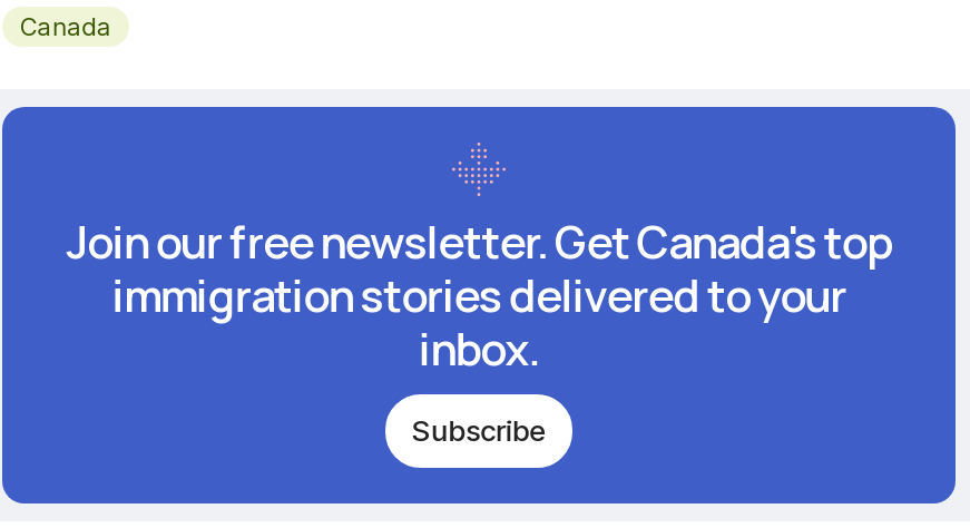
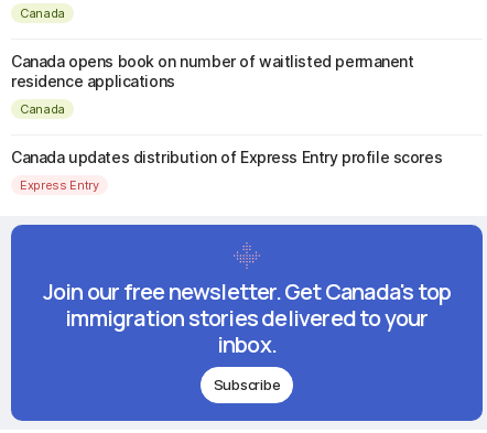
+ Canada opens book on number of waitlisted permanent
+ residence applications
+ Canada
+ Canada updates distribution of Express Entry profile scores
+ Express Entry
